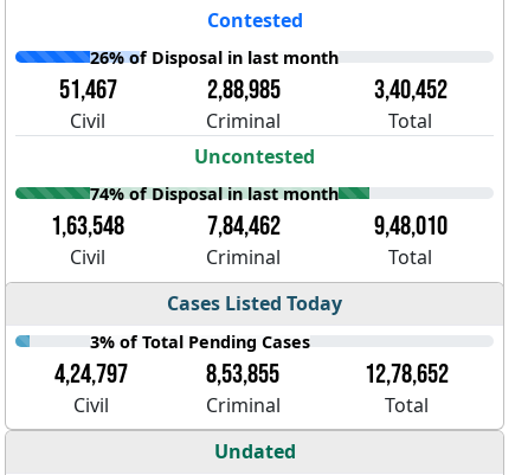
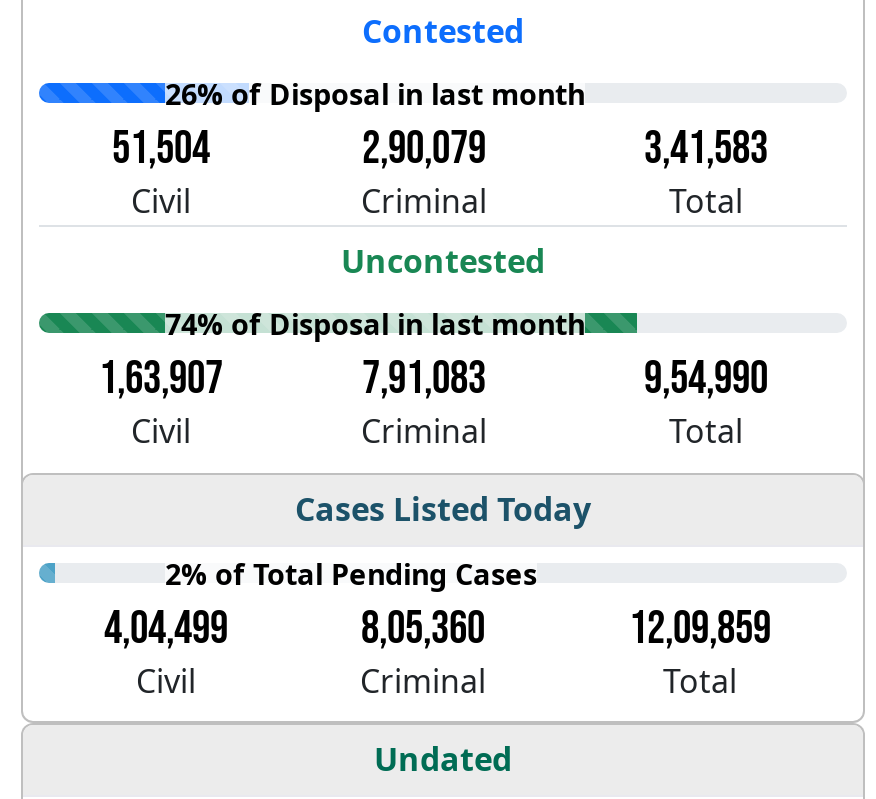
- 51,467
+ 51,504

- 2,88,985
+ 2,90,079

- 3,40,452
+ 3,41,583

- 1,63,548
+ 1,63,907

- 7,84,462
+ 7,91,083

- 9,48,010
+ 9,54,990

- 3% of Total Pending Cases
+ 2% of Total Pending Cases

- 4,24,797
+ 4,04,499

- 8,53,855
+ 8,05,360

- 12,78,652
+ 12,09,859
